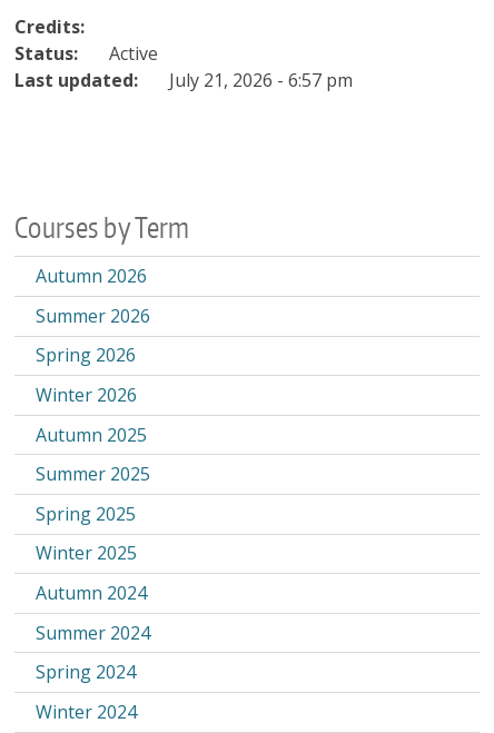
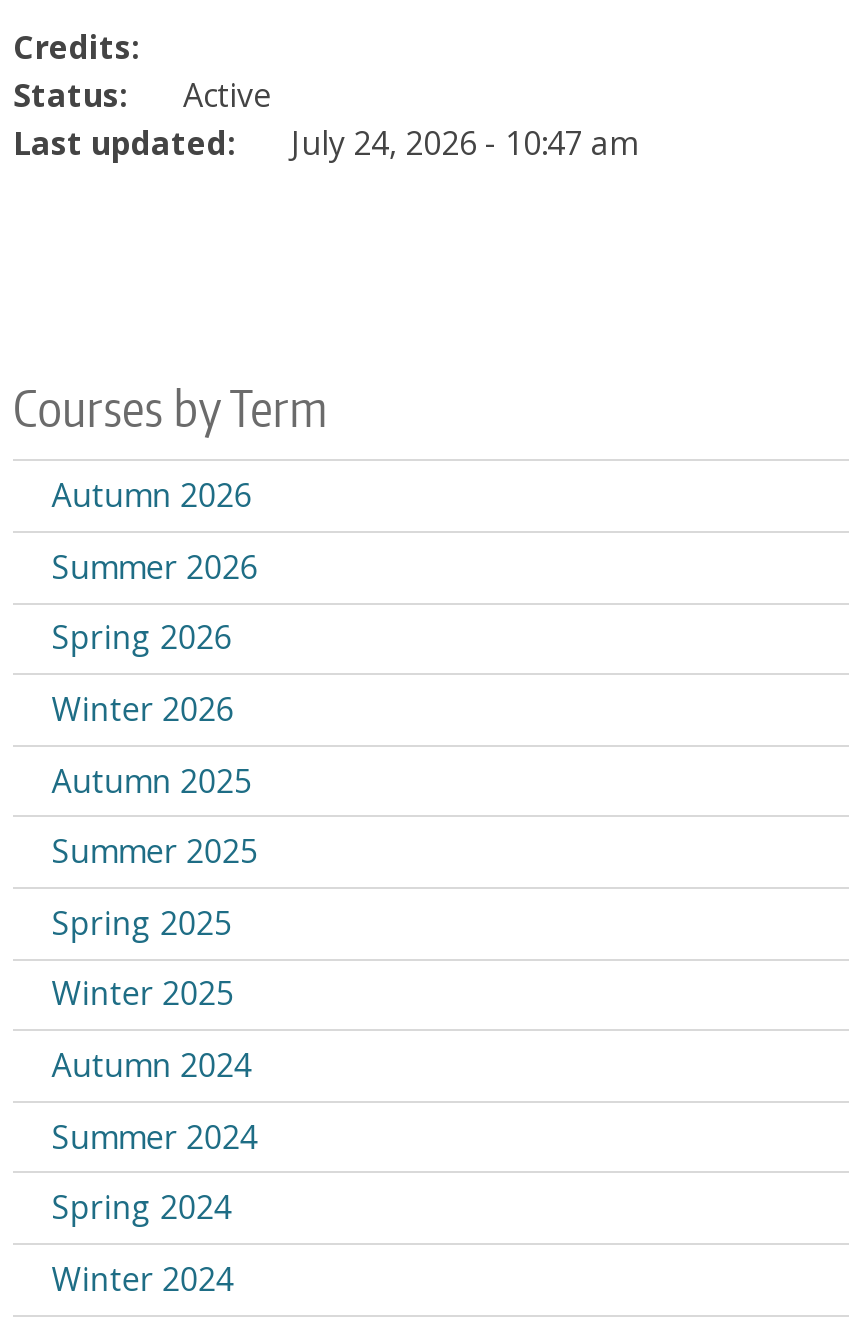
- Last updated: July 21, 2026 - 6:57 pm
+ Last updated: July 24, 2026 - 10:47 am
